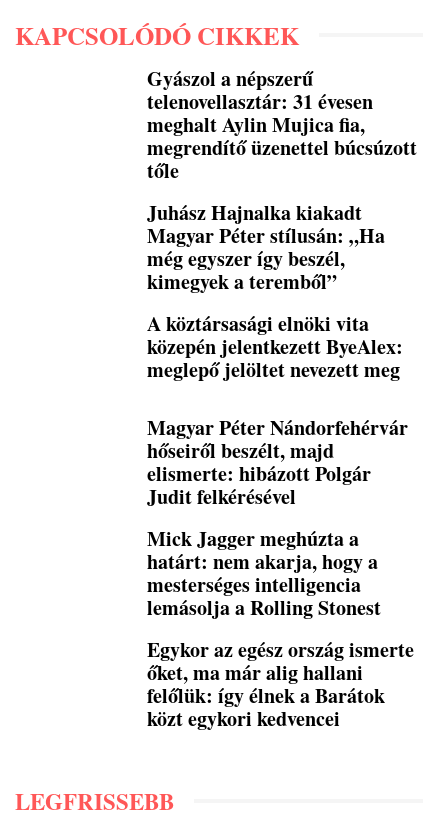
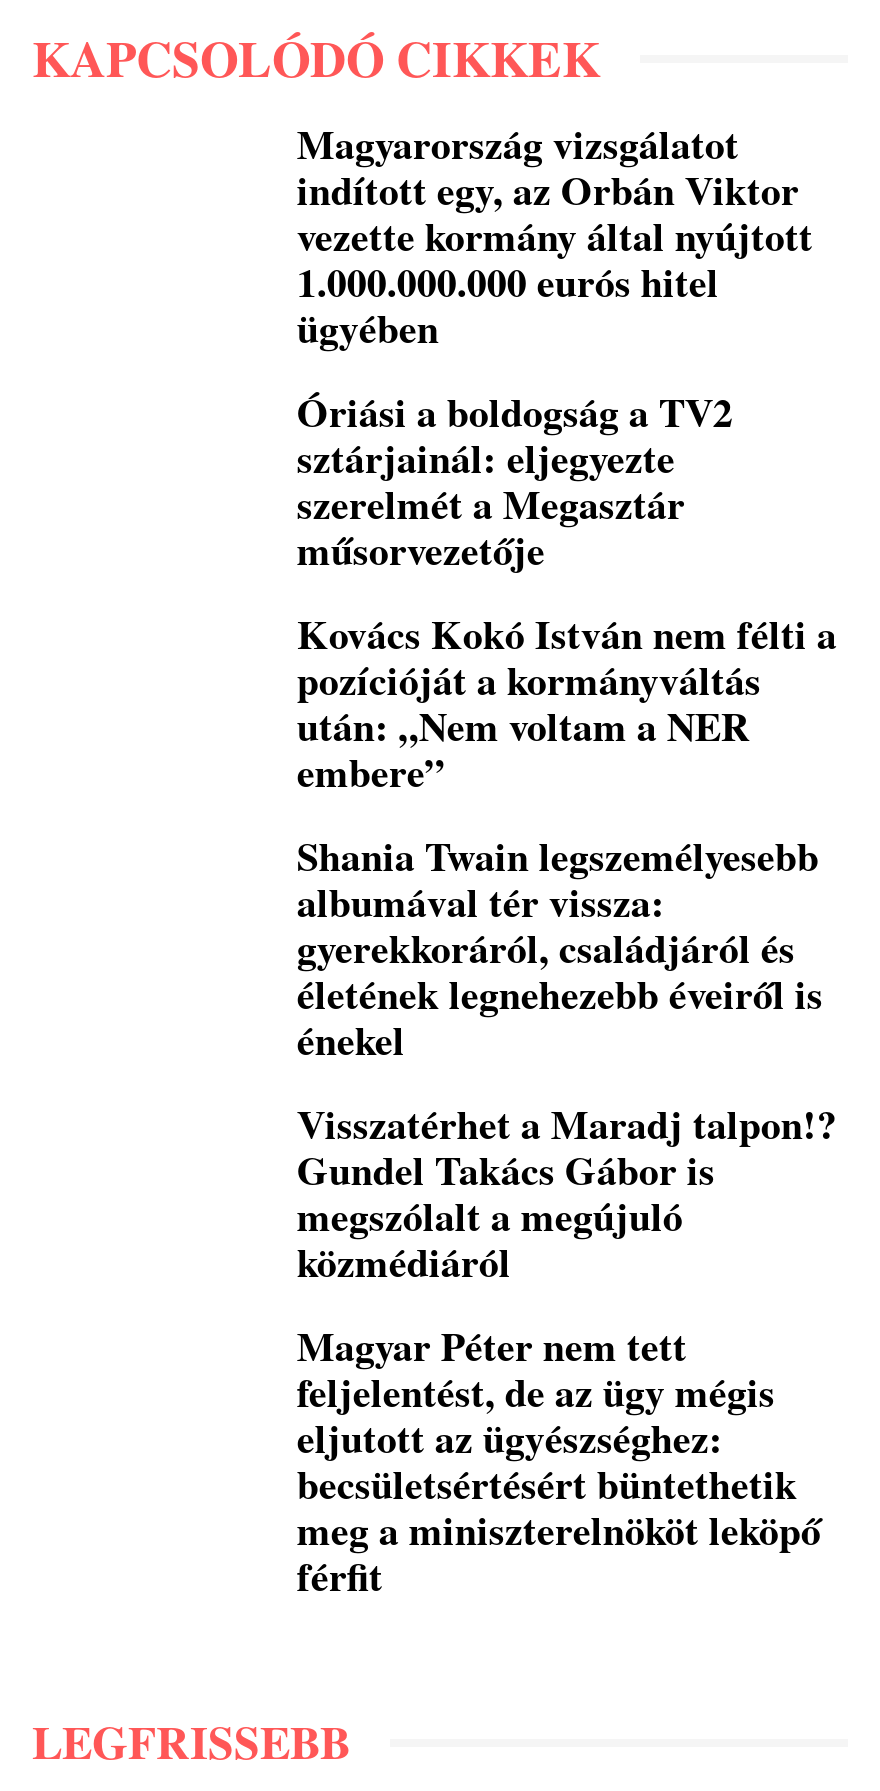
- Gyászol a népszerű
- telenovellasztár: 31 évesen
- meghalt Aylin Mujica fia,
- megrendítő üzenettel búcsúzott
- tőle
- Juhász Hajnalka kiakadt
- Magyar Péter stílusán: „Ha
- még egyszer így beszél,
- kimegyek a teremből”
- A köztársasági elnöki vita
- közepén jelentkezett ByeAlex:
- meglepő jelöltet nevezett meg
- Magyar Péter Nándorfehérvár
- hőseiről beszélt, majd
- elismerte: hibázott Polgár
- Judit felkérésével
- Mick Jagger meghúzta a
- határt: nem akarja, hogy a
- mesterséges intelligencia
- lemásolja a Rolling Stonest
- Egykor az egész ország ismerte
- őket, ma már alig hallani
- felőlük: így élnek a Barátok
- közt egykori kedvencei
+ Magyarország vizsgálatot
+ indított egy, az Orbán Viktor
+ vezette kormány által nyújtott
+ 1.000.000.000 eurós hitel
+ ügyében
+ Óriási a boldogság a TV2
+ sztárjainál: eljegyezte
+ szerelmét a Megasztár
+ műsorvezetője
+ Kovács Kokó István nem félti a
+ pozícióját a kormányváltás
+ után: „Nem voltam a NER
+ embere”
+ Shania Twain legszemélyesebb
+ albumával tér vissza:
+ gyerekkoráról, családjáról és
+ életének legnehezebb éveiről is
+ énekel
+ Visszatérhet a Maradj talpon!?
+ Gundel Takács Gábor is
+ megszólalt a megújuló
+ közmédiáról
+ Magyar Péter nem tett
+ feljelentést, de az ügy mégis
+ eljutott az ügyészséghez:
+ becsületsértésért büntethetik
+ meg a miniszterelnököt leköpő
+ férfit
